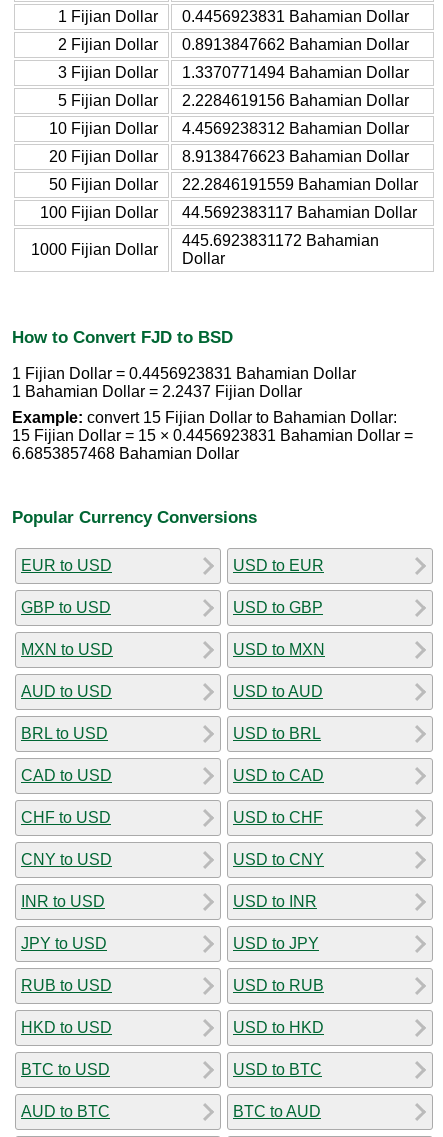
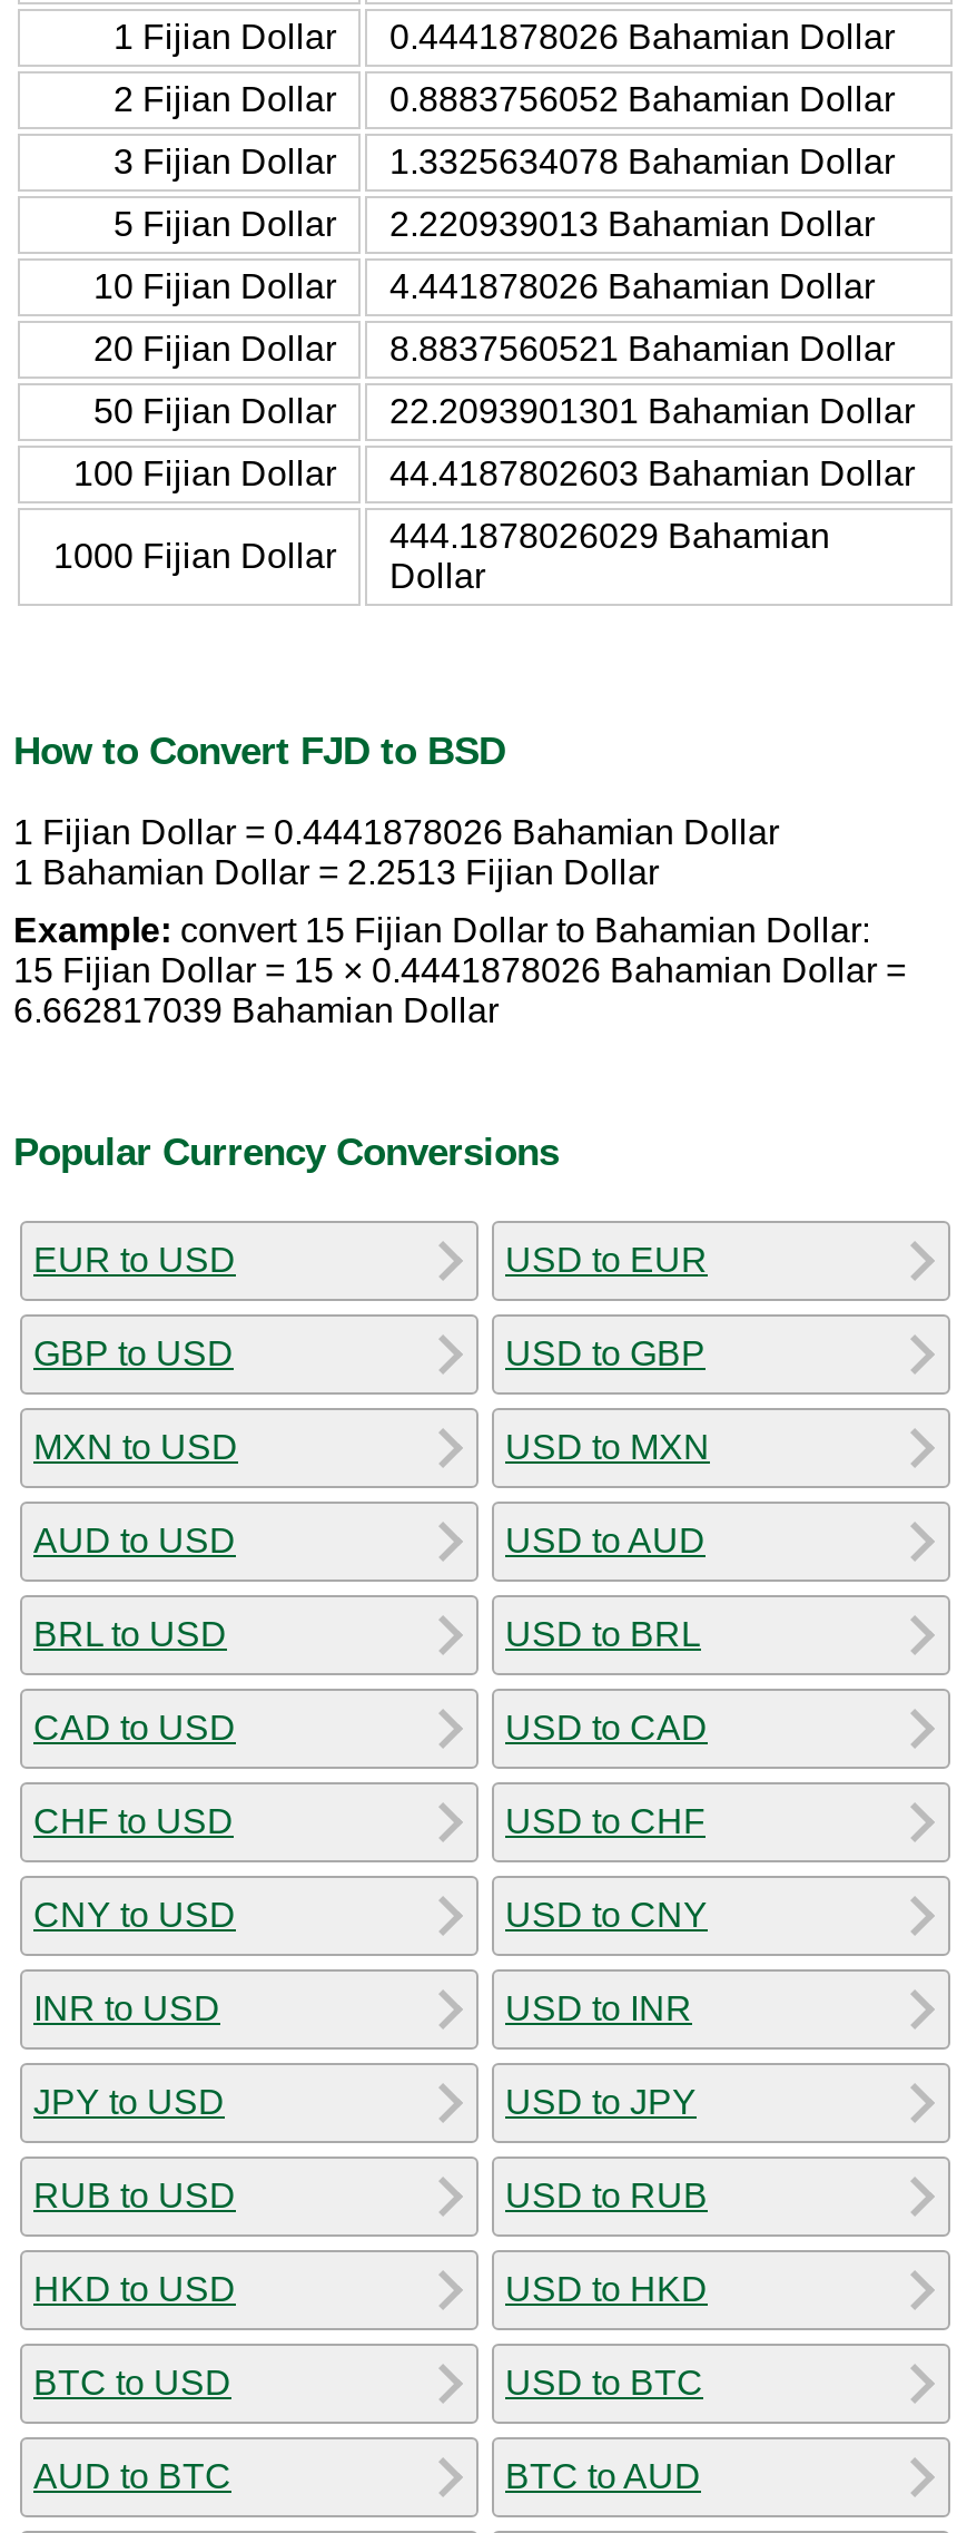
- 0.4456923831 Bahamian Dollar
+ 0.4441878026 Bahamian Dollar

- 0.8913847662 Bahamian Dollar
+ 0.8883756052 Bahamian Dollar

- 1.3370771494 Bahamian Dollar
+ 1.3325634078 Bahamian Dollar

- 2.2284619156 Bahamian Dollar
+ 2.220939013 Bahamian Dollar

- 4.4569238312 Bahamian Dollar
+ 4.441878026 Bahamian Dollar

- 8.9138476623 Bahamian Dollar
+ 8.8837560521 Bahamian Dollar

- 22.2846191559 Bahamian Dollar
+ 22.2093901301 Bahamian Dollar

- 44.5692383117 Bahamian Dollar
+ 44.4187802603 Bahamian Dollar

- 445.6923831172 Bahamian
+ 444.1878026029 Bahamian

- 1 Fijian Dollar = 0.4456923831 Bahamian Dollar
+ 1 Fijian Dollar = 0.4441878026 Bahamian Dollar

- 1 Bahamian Dollar = 2.2437 Fijian Dollar
+ 1 Bahamian Dollar = 2.2513 Fijian Dollar

- 15 Fijian Dollar = 15 × 0.4456923831 Bahamian Dollar =
+ 15 Fijian Dollar = 15 × 0.4441878026 Bahamian Dollar =

- 6.6853857468 Bahamian Dollar
+ 6.662817039 Bahamian Dollar
